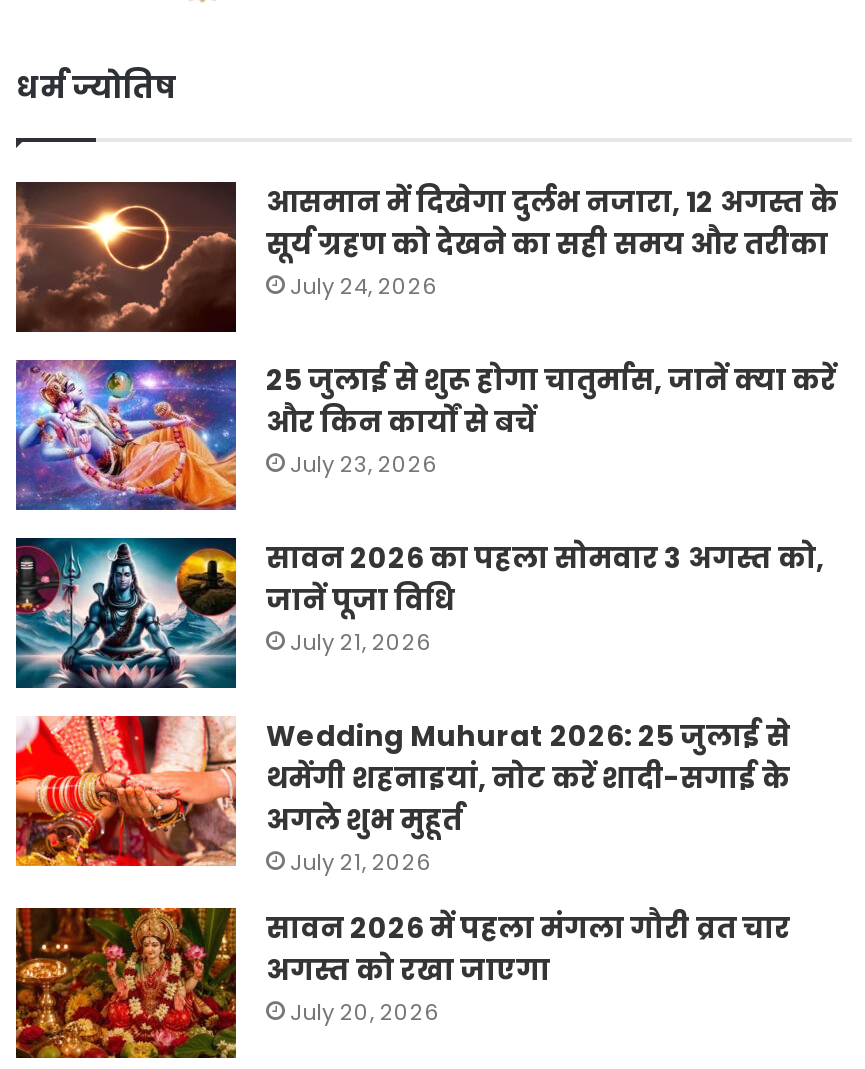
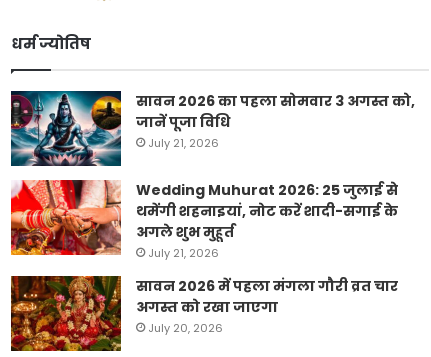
- [image]
- आसमान में दिखेगा दुर्लभ नजारा, 12 अगस्त के
- सूर्य ग्रहण को देखने का सही समय और तरीका
- July 24, 2026
- 25 जुलाई से शुरू होगा चातुर्मास, जानें क्या करें
- और किन कार्यों से बचें
- July 23, 2026

- [image]
